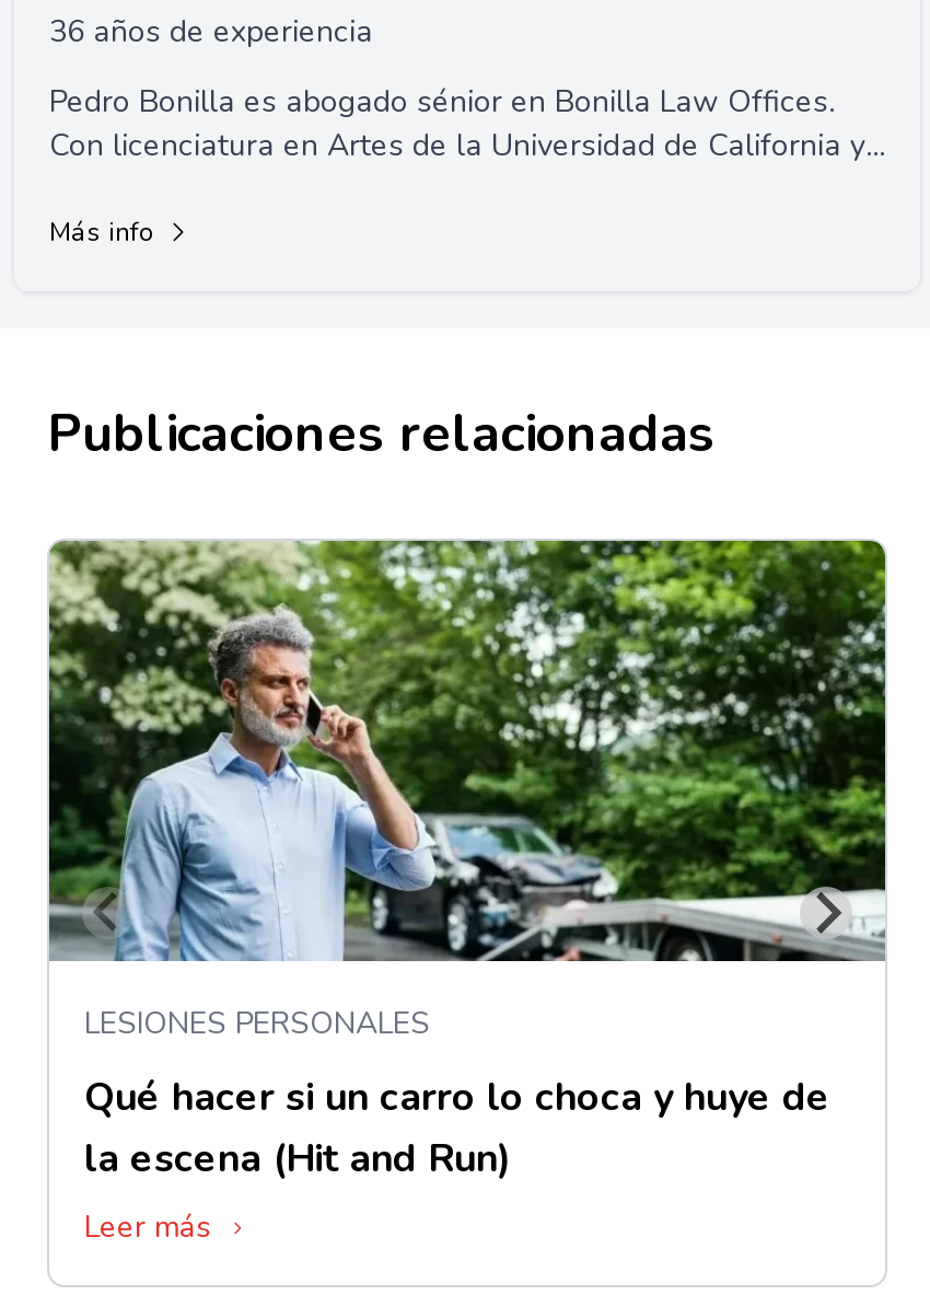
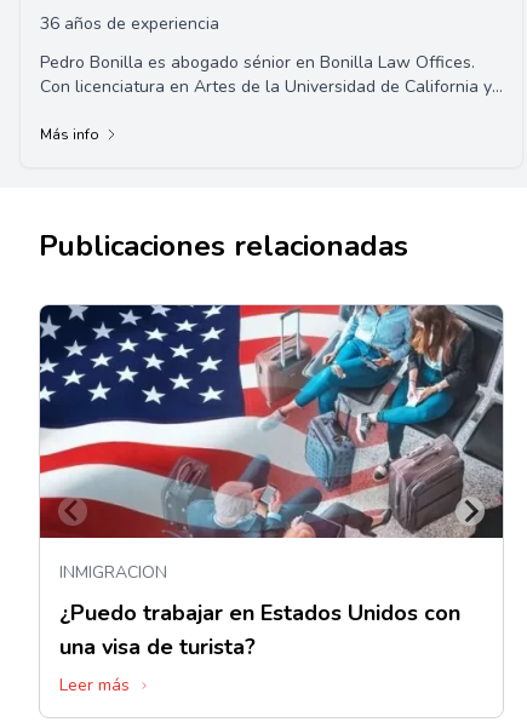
- [image]
- LESIONES PERSONALES
+ [image]
+ INMIGRACION

- Qué hacer si un carro lo choca y huye de
- la escena (Hit and Run)
+ ¿Puedo trabajar en Estados Unidos con
+ una visa de turista?
